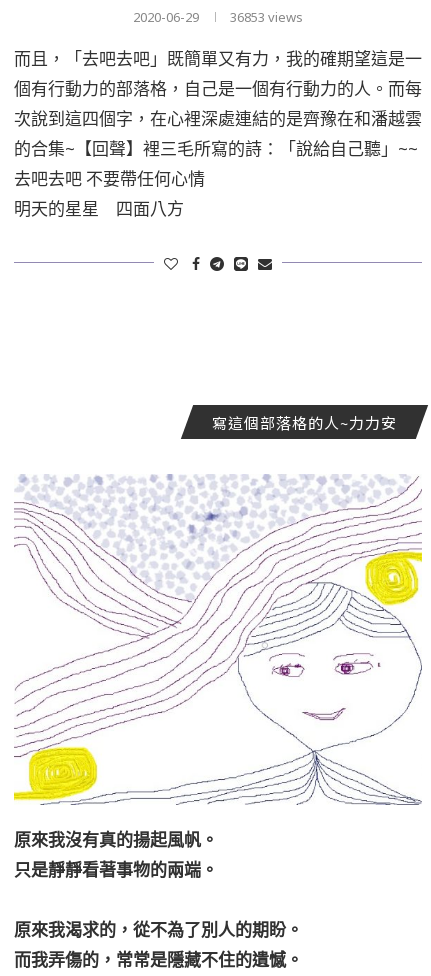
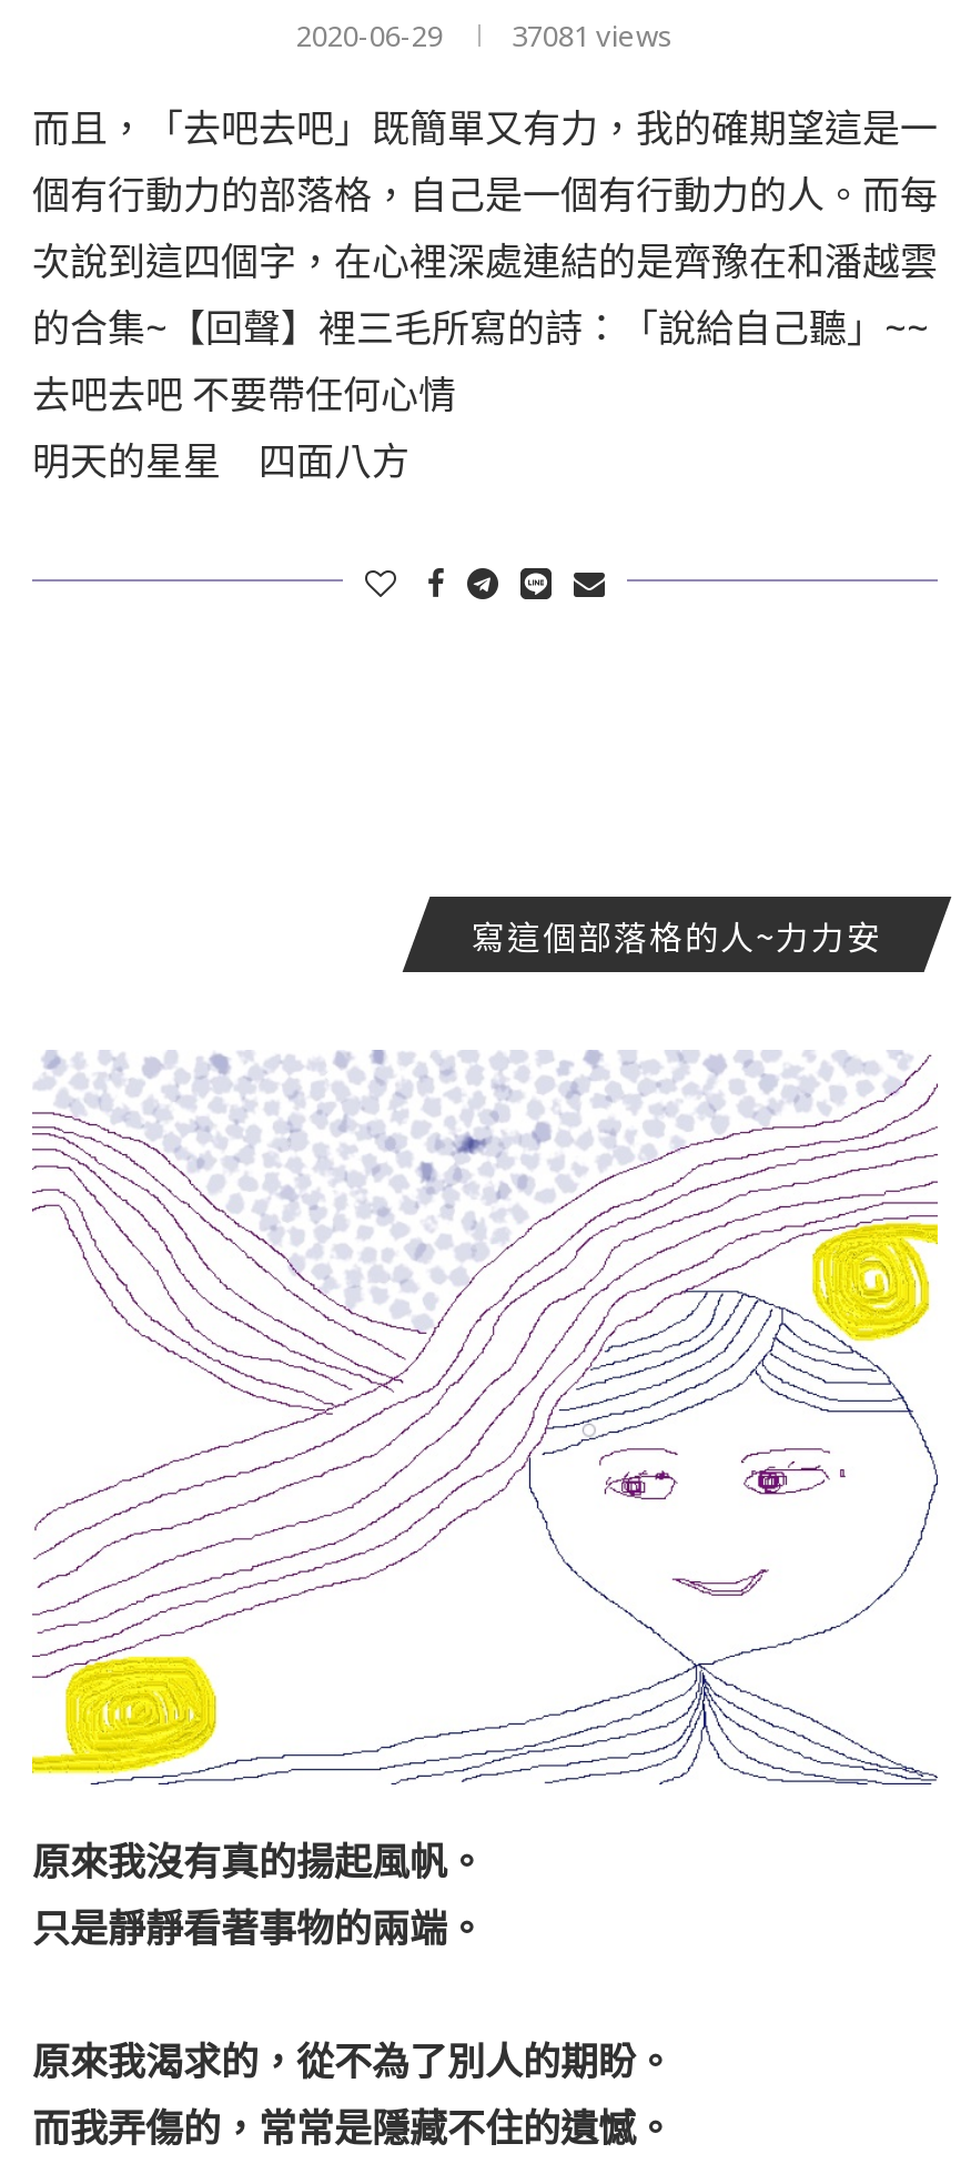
- 2020-06-29 36853 views
+ 2020-06-29 37081 views
